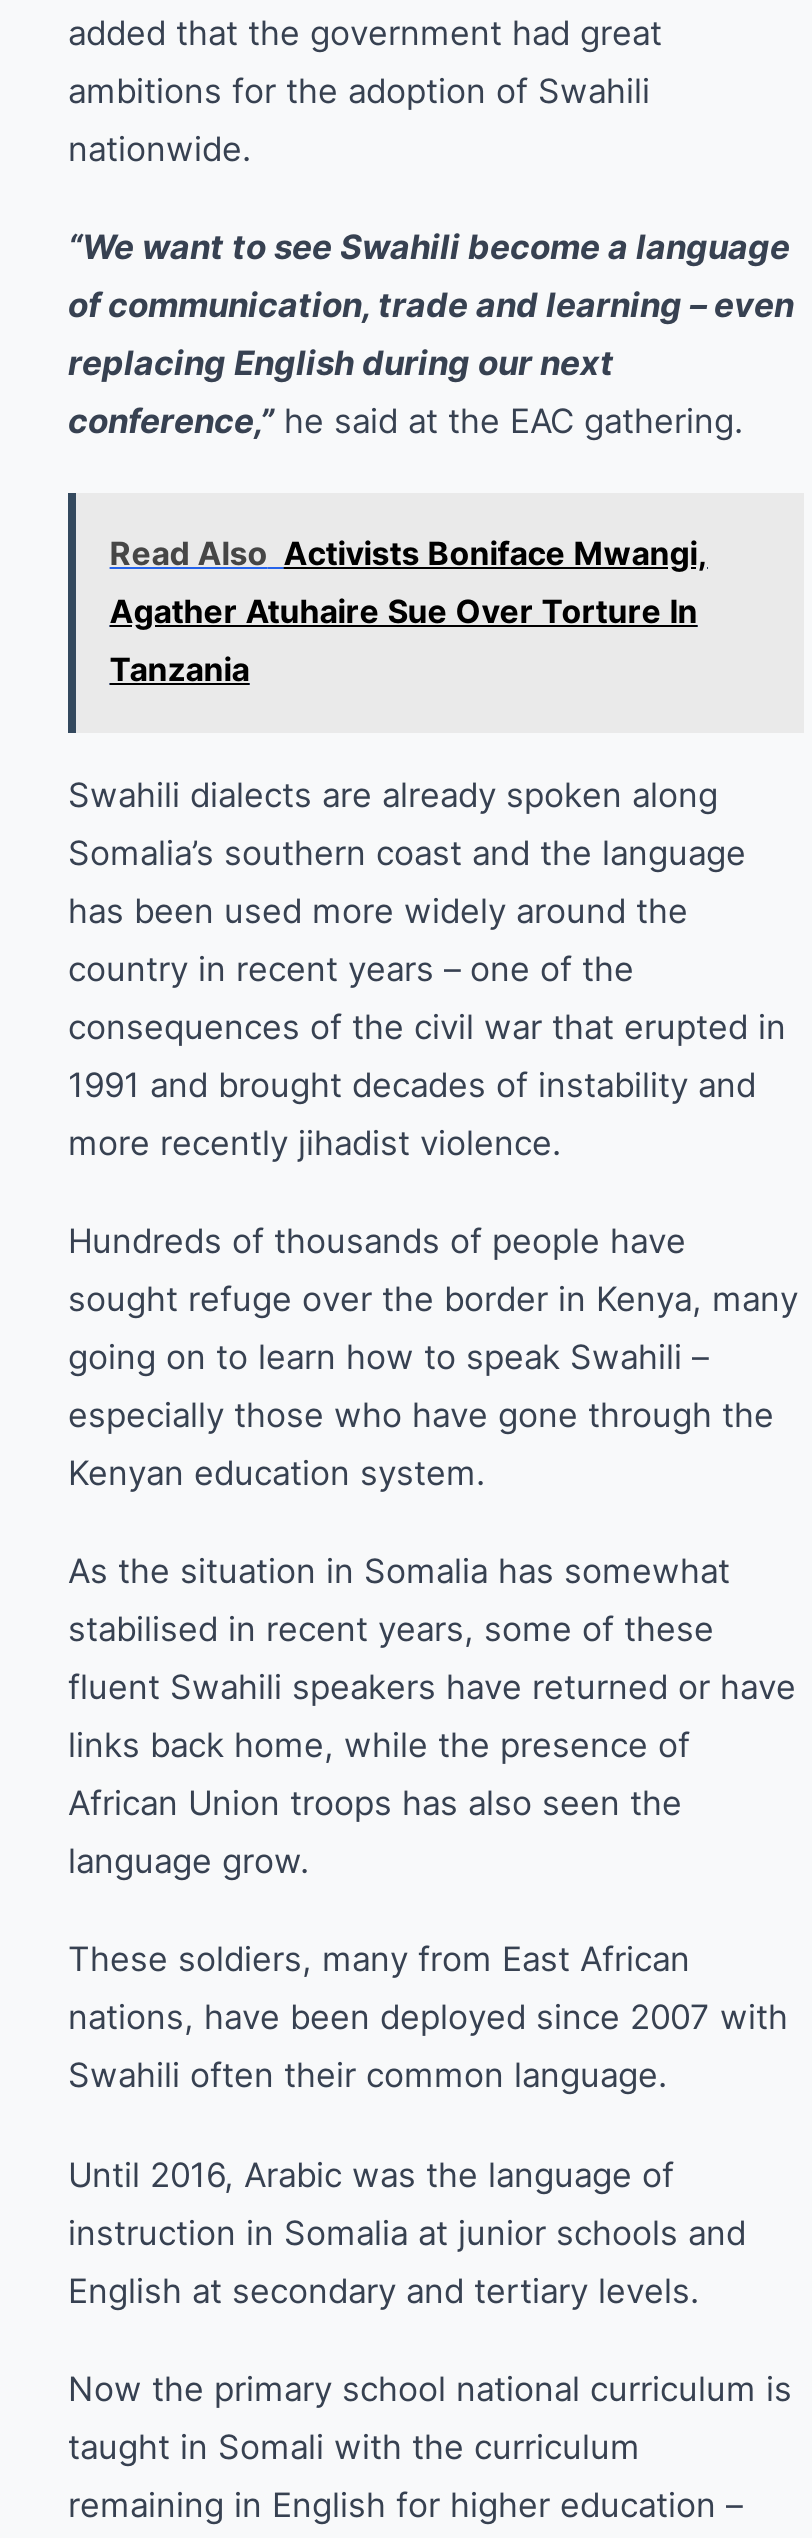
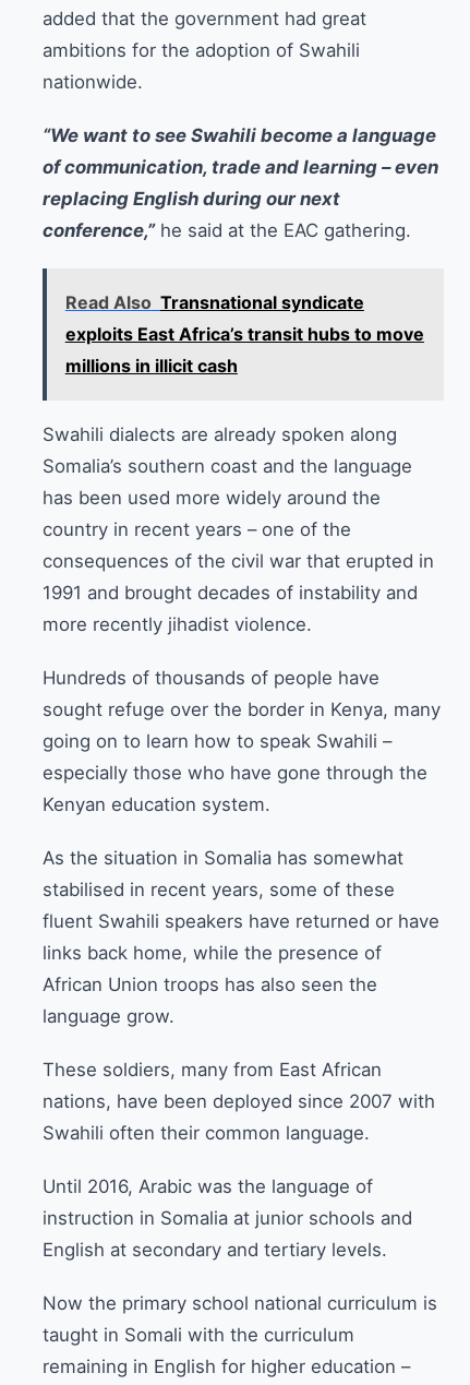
- Read Also Activists Boniface Mwangi,
- Agather Atuhaire Sue Over Torture In
- Tanzania
+ Read Also Transnational syndicate
+ exploits East Africa’s transit hubs to move
+ millions in illicit cash
